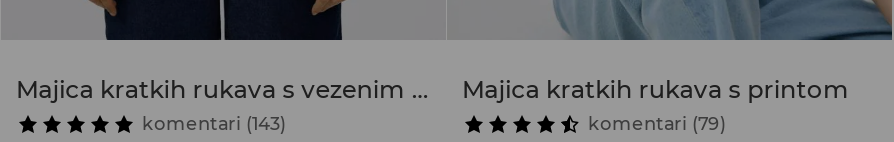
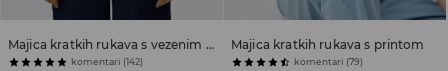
- komentari (143)
+ komentari (142)
